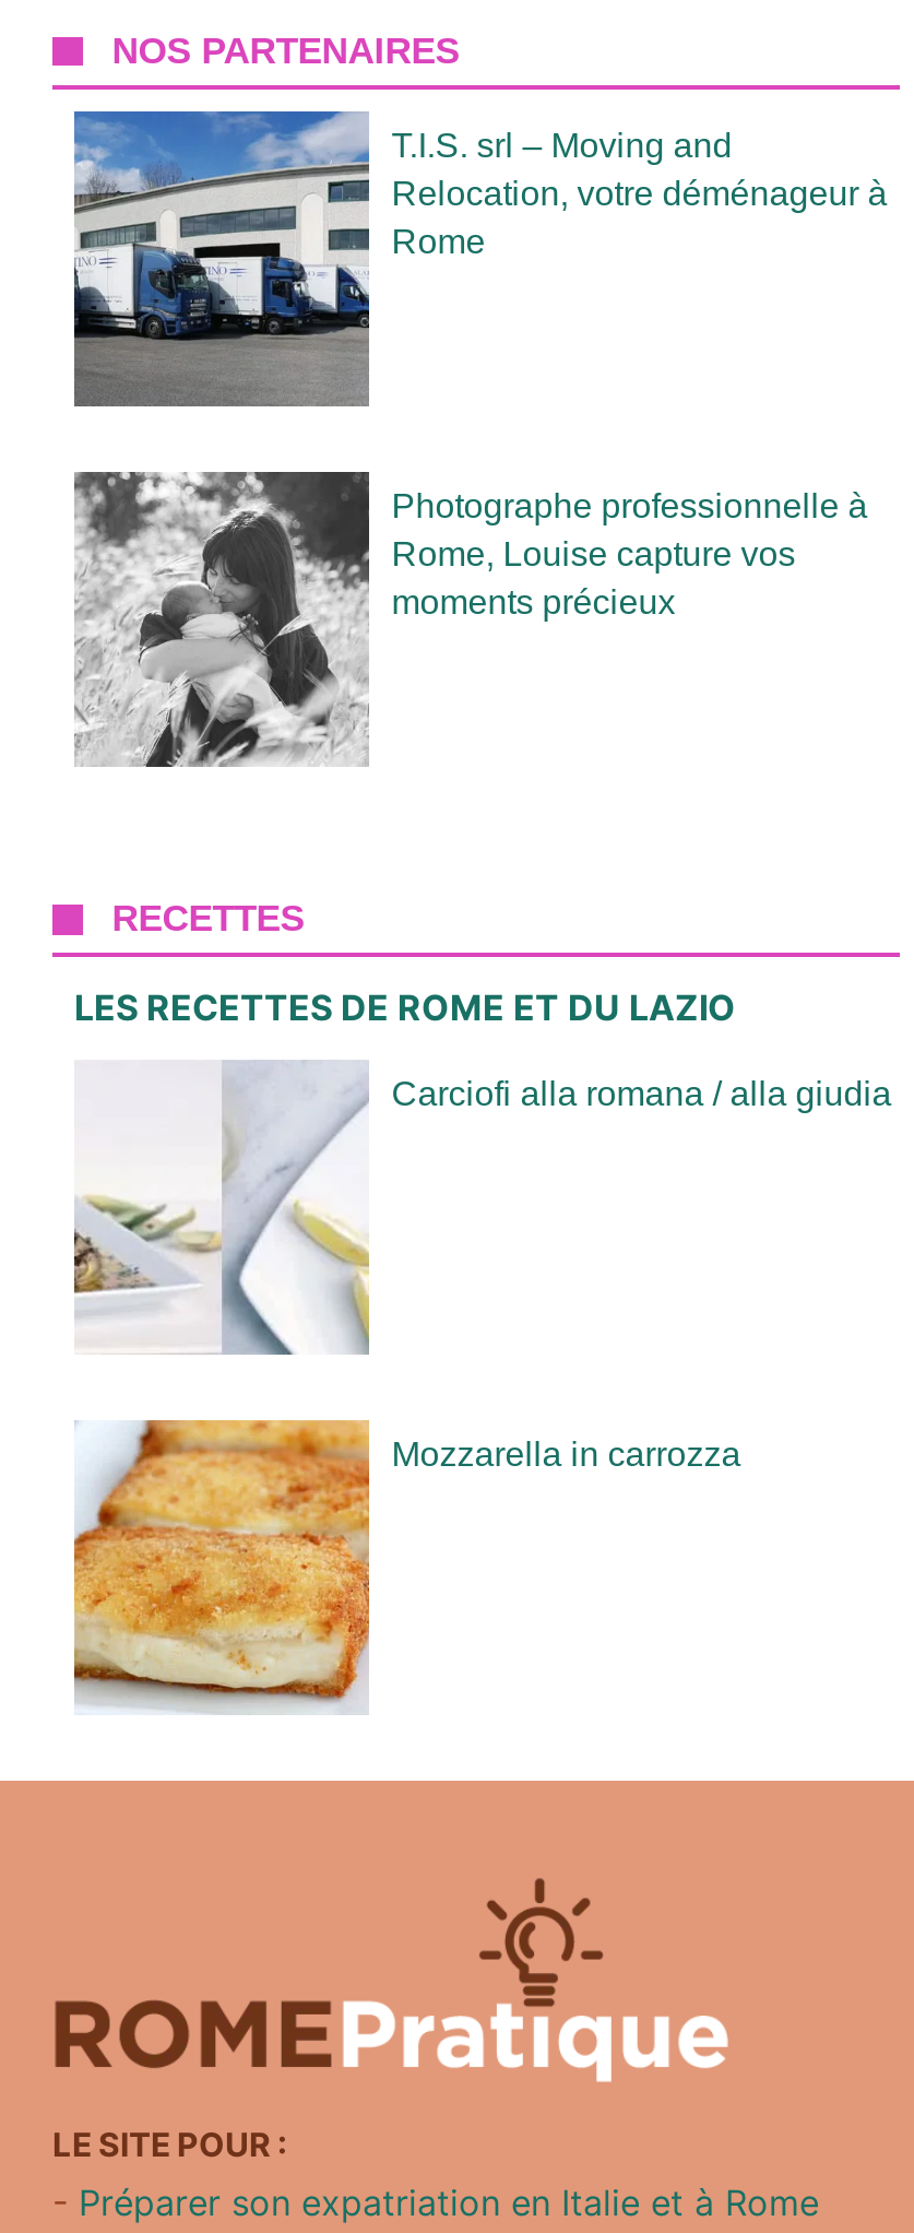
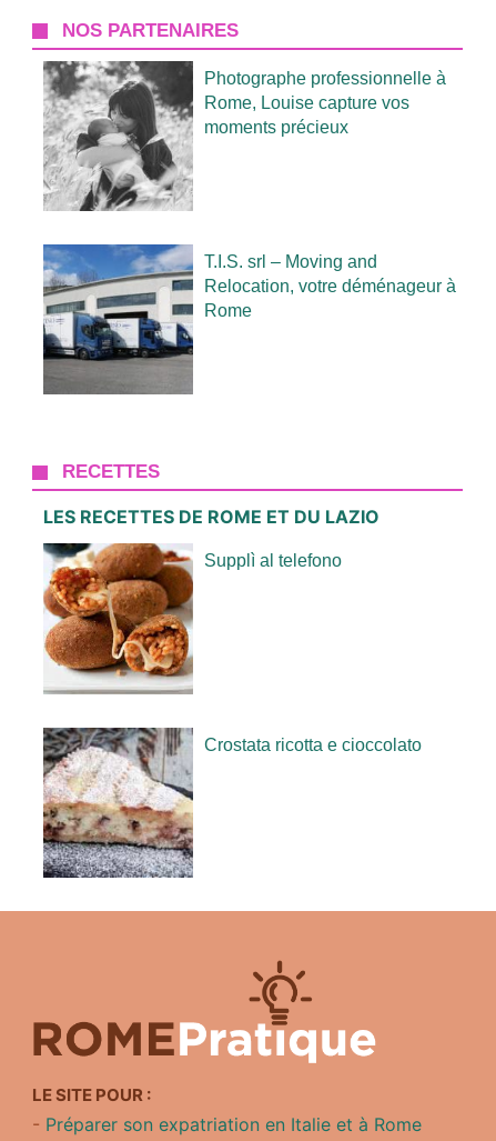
moved down: [image] | T.I.S. srl – Moving and | Relocation, votre déménageur à | Rome

moved up: Photographe professionnelle à | Rome, Louise capture vos | moments précieux

- [image]
- Carciofi alla romana / alla giudia
+ [image]
+ Supplì al telefono

- [image]
- Mozzarella in carrozza
+ [image]
+ Crostata ricotta e cioccolato
